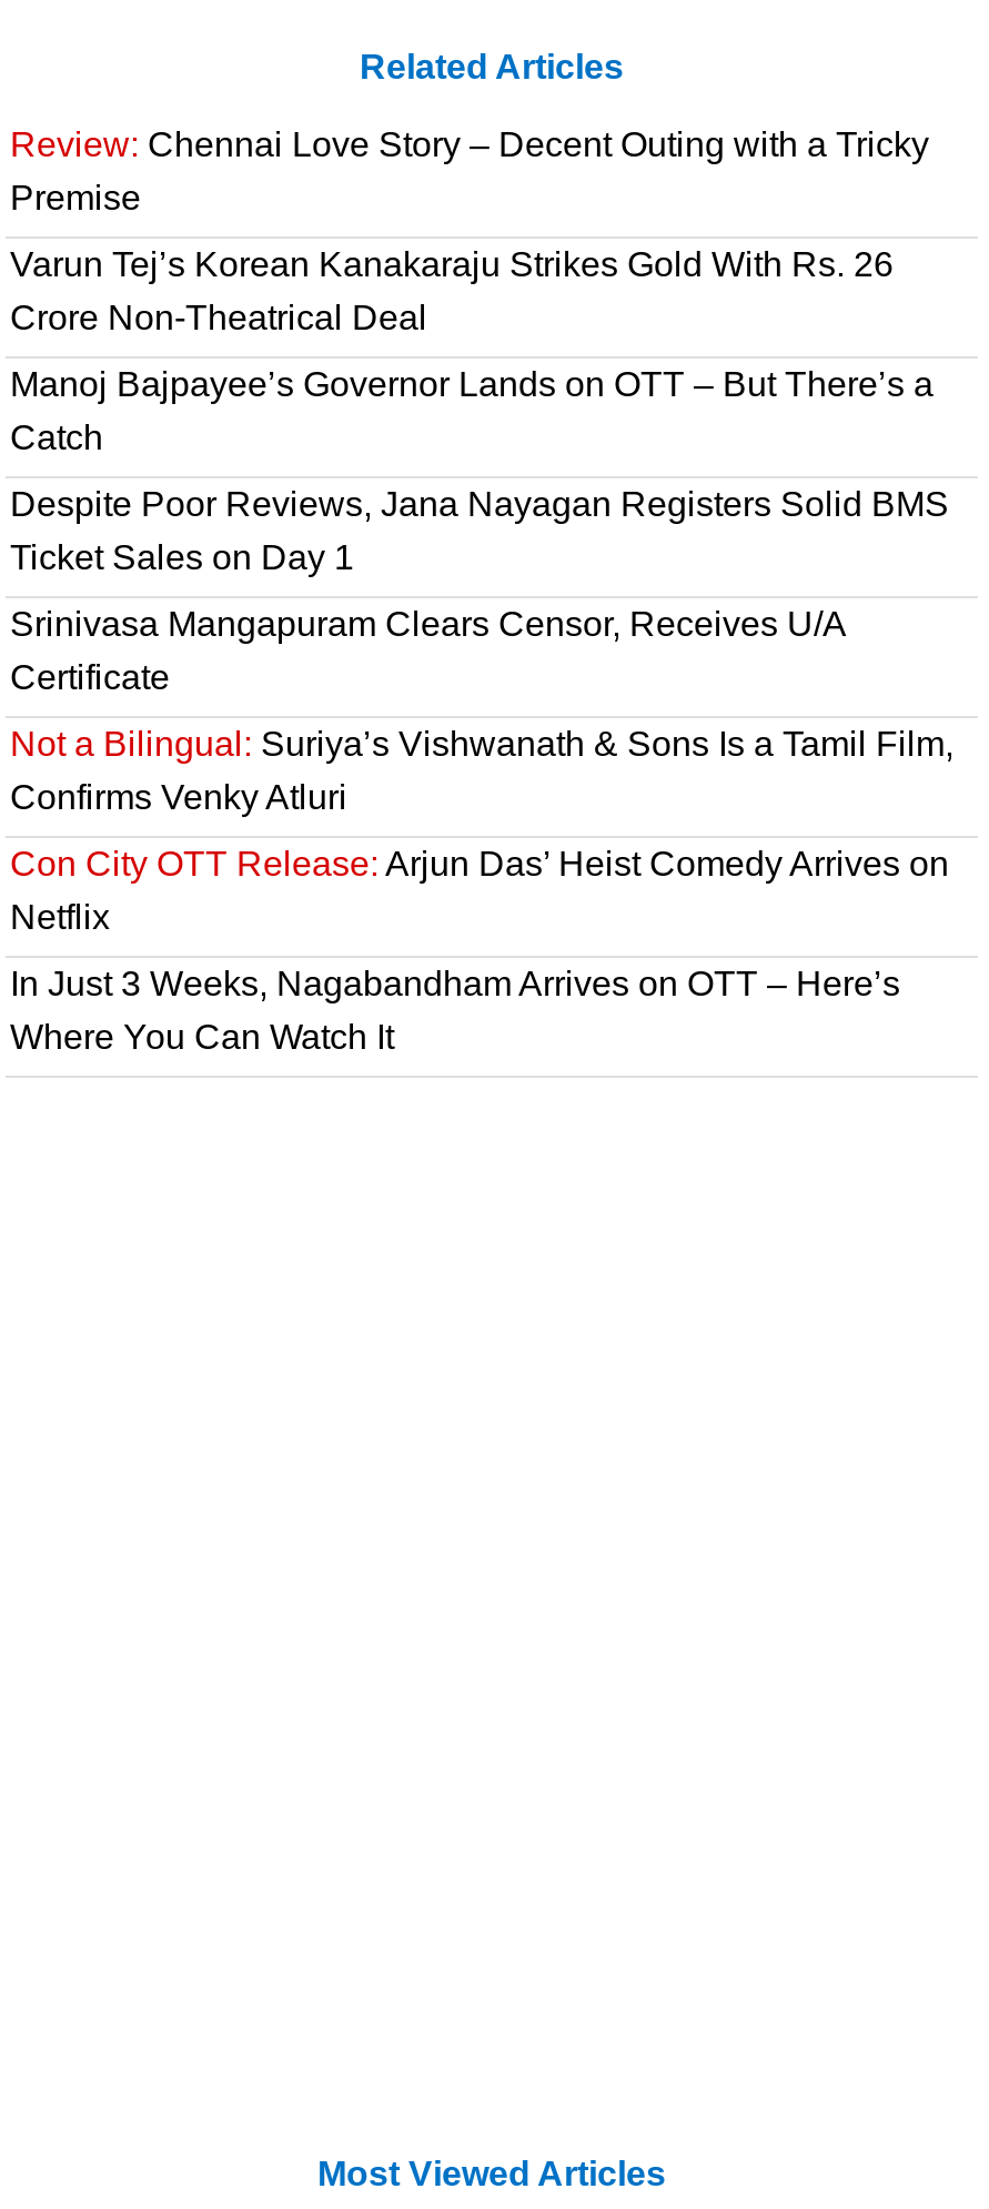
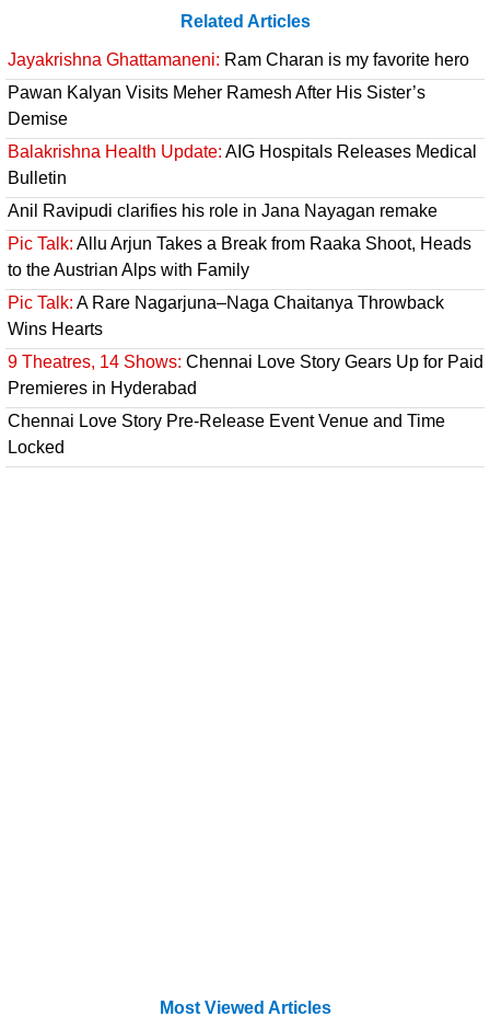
- Review: Chennai Love Story – Decent Outing with a Tricky
- Premise
+ Jayakrishna Ghattamaneni: Ram Charan is my favorite hero

- Varun Tej’s Korean Kanakaraju Strikes Gold With Rs. 26
- Crore Non-Theatrical Deal
+ Pawan Kalyan Visits Meher Ramesh After His Sister’s
+ Demise

- Manoj Bajpayee’s Governor Lands on OTT – But There’s a
- Catch
+ Balakrishna Health Update: AIG Hospitals Releases Medical
+ Bulletin

- Despite Poor Reviews, Jana Nayagan Registers Solid BMS
- Ticket Sales on Day 1
+ Anil Ravipudi clarifies his role in Jana Nayagan remake

- Srinivasa Mangapuram Clears Censor, Receives U/A
- Certificate
+ Pic Talk: Allu Arjun Takes a Break from Raaka Shoot, Heads
+ to the Austrian Alps with Family

- Not a Bilingual: Suriya’s Vishwanath & Sons Is a Tamil Film,
- Confirms Venky Atluri
+ Pic Talk: A Rare Nagarjuna–Naga Chaitanya Throwback
+ Wins Hearts

- Con City OTT Release: Arjun Das’ Heist Comedy Arrives on
- Netflix
+ 9 Theatres, 14 Shows: Chennai Love Story Gears Up for Paid
+ Premieres in Hyderabad

- In Just 3 Weeks, Nagabandham Arrives on OTT – Here’s
- Where You Can Watch It
+ Chennai Love Story Pre-Release Event Venue and Time
+ Locked
